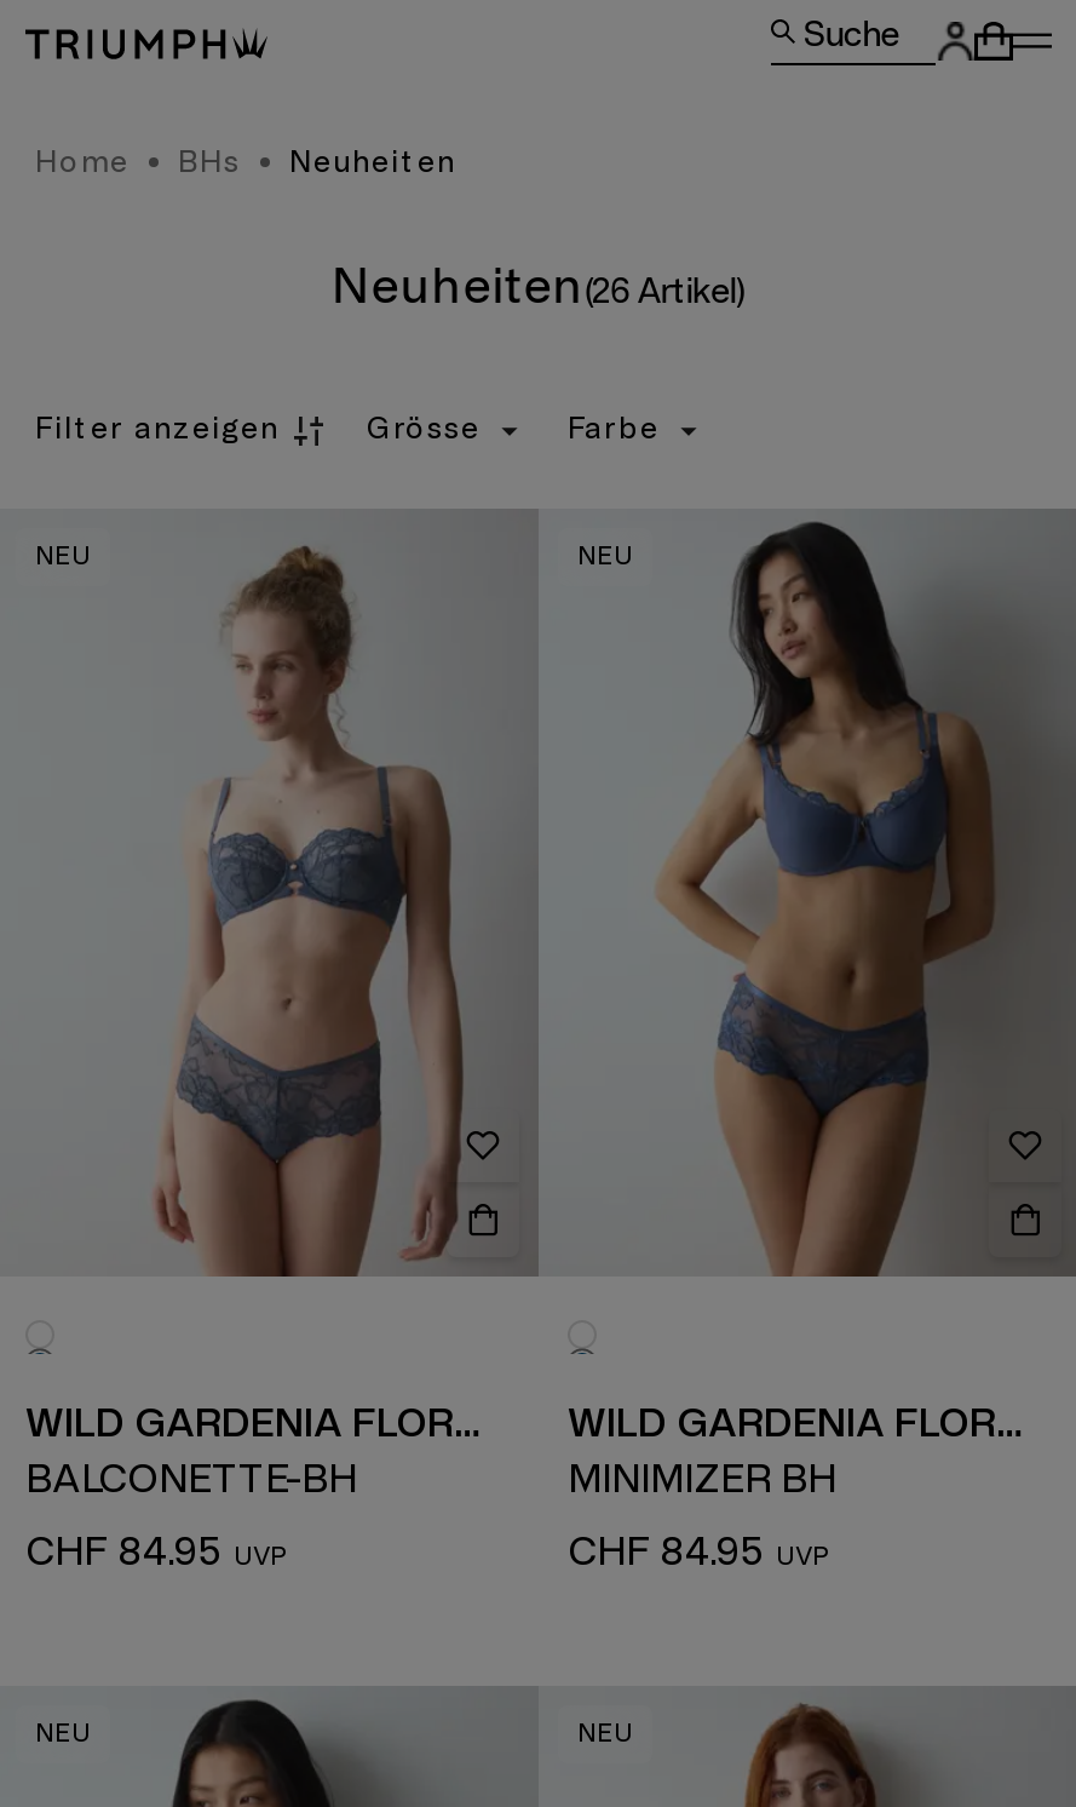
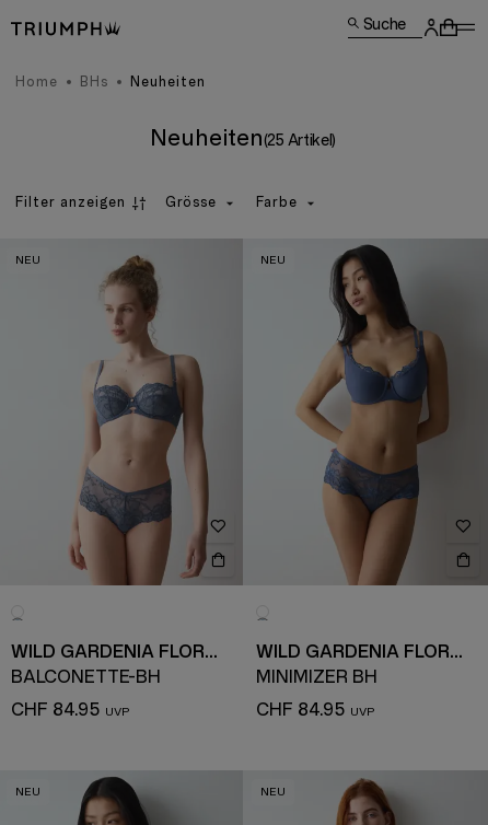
- Neuheiten(26 Artikel)
+ Neuheiten(25 Artikel)
